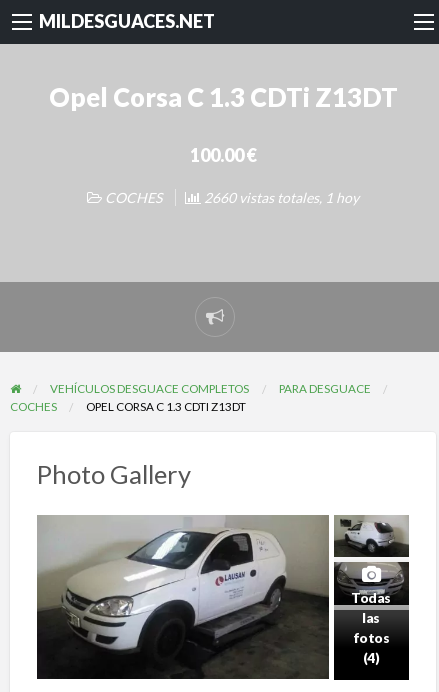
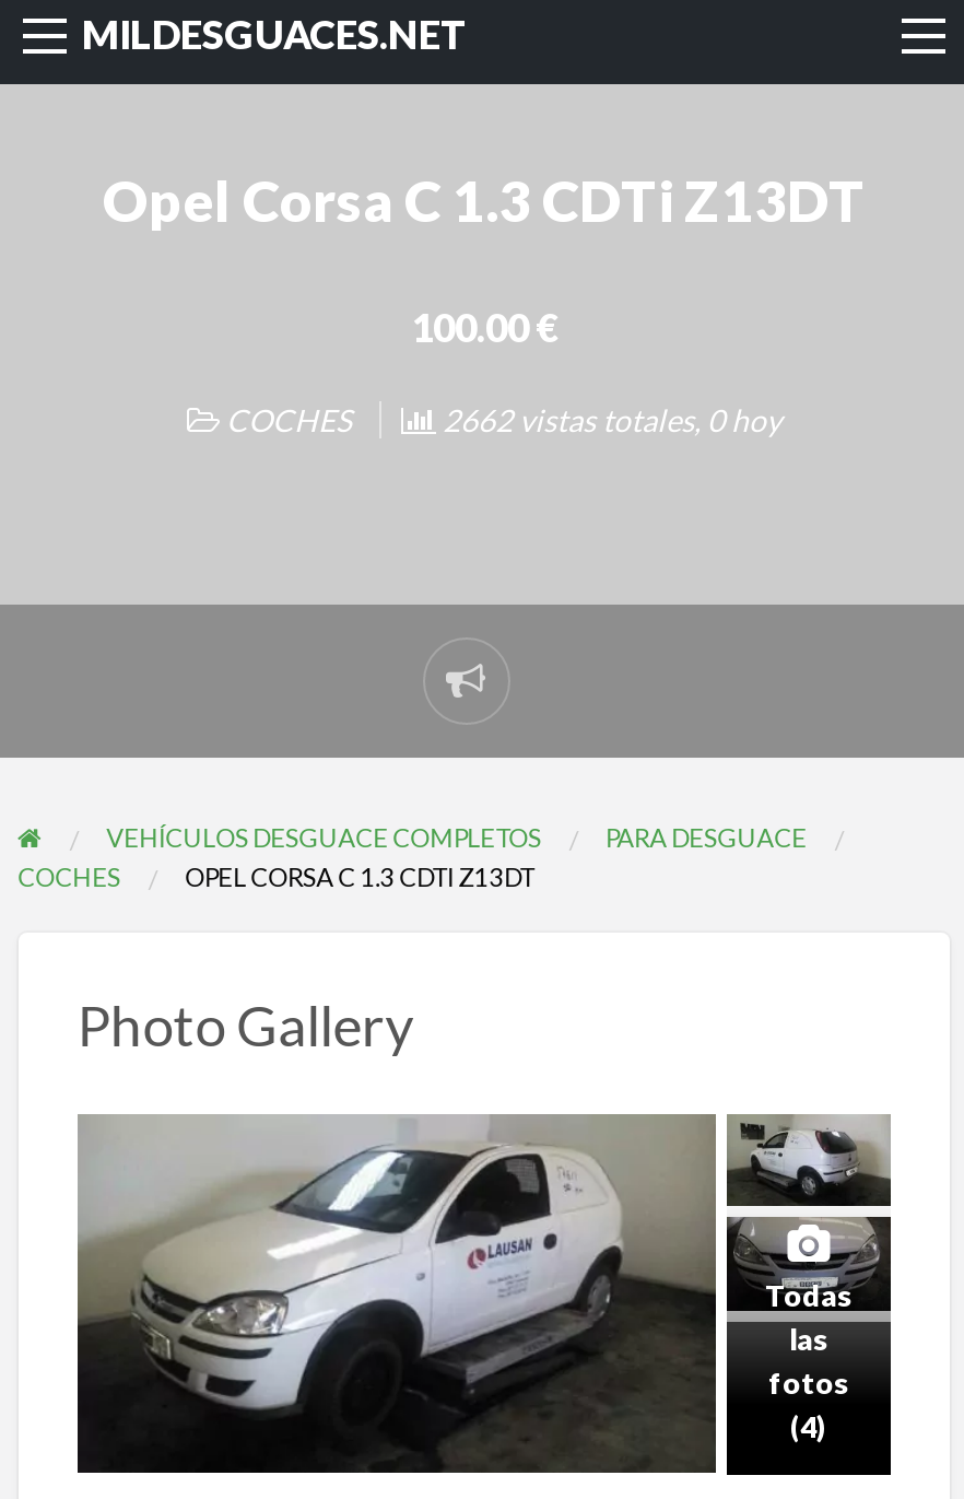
- 2660 vistas totales, 1 hoy
+ 2662 vistas totales, 0 hoy
